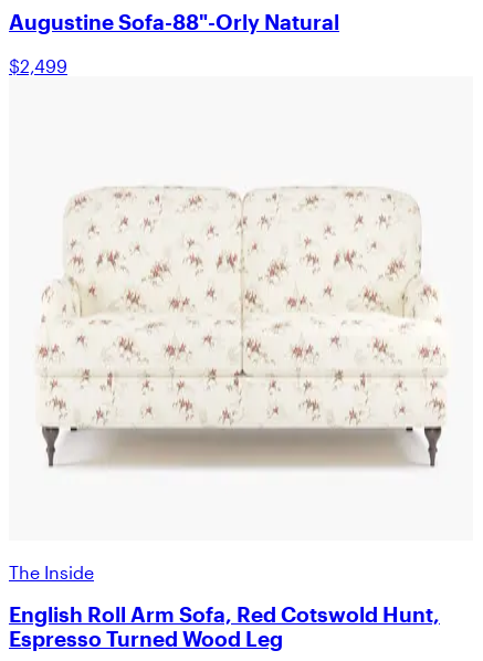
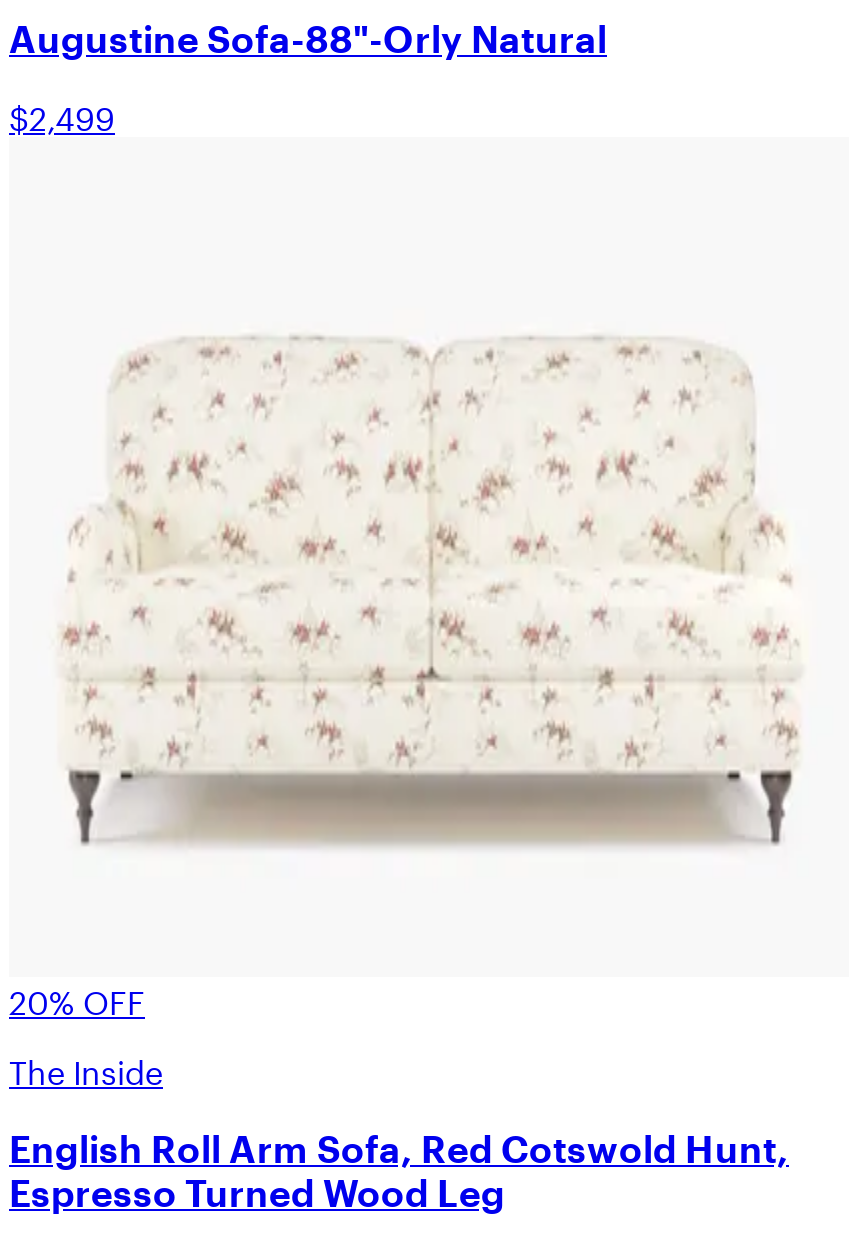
+ 20% OFF
